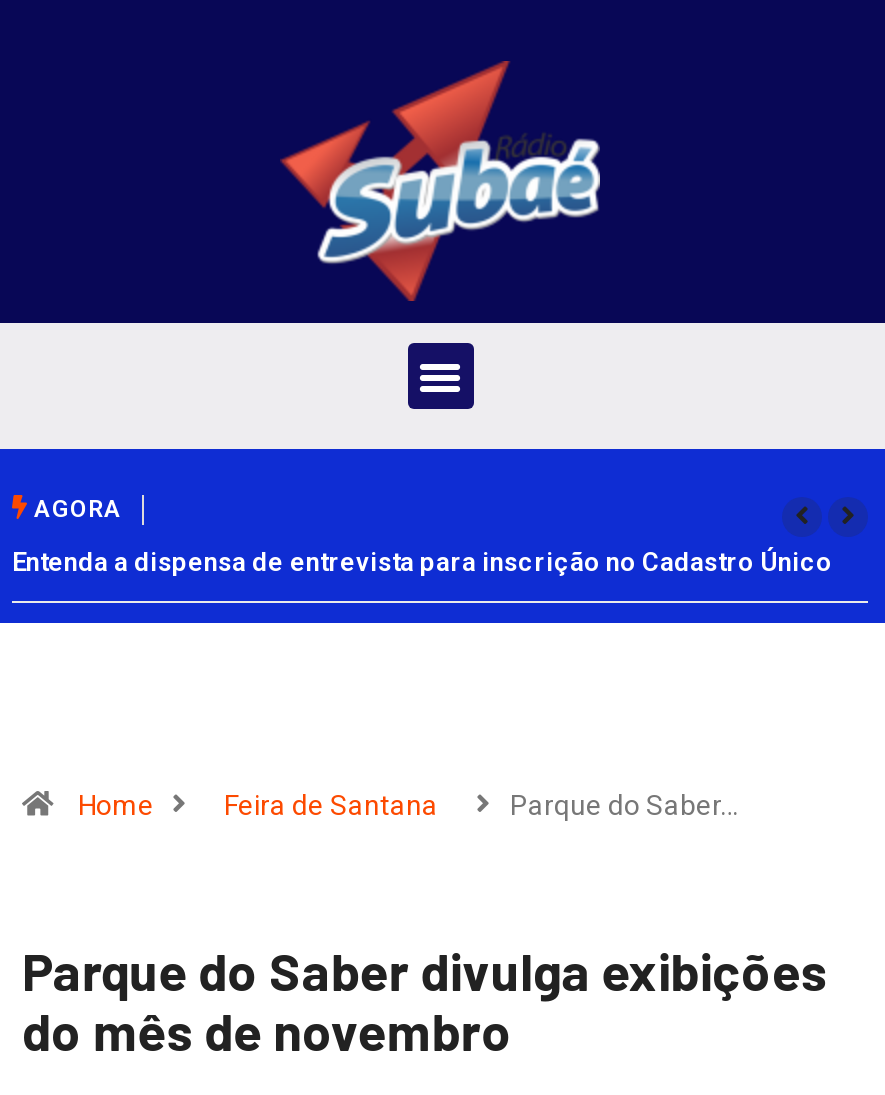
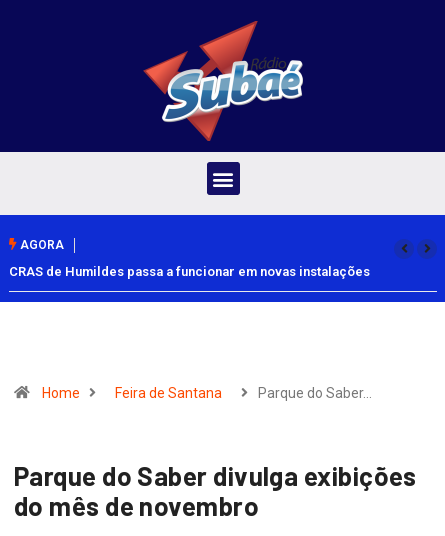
- Entenda a dispensa de entrevista para inscrição no Cadastro Único
+ CRAS de Humildes passa a funcionar em novas instalações
